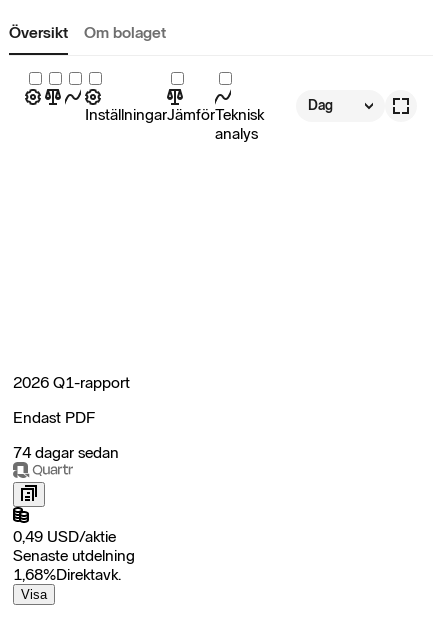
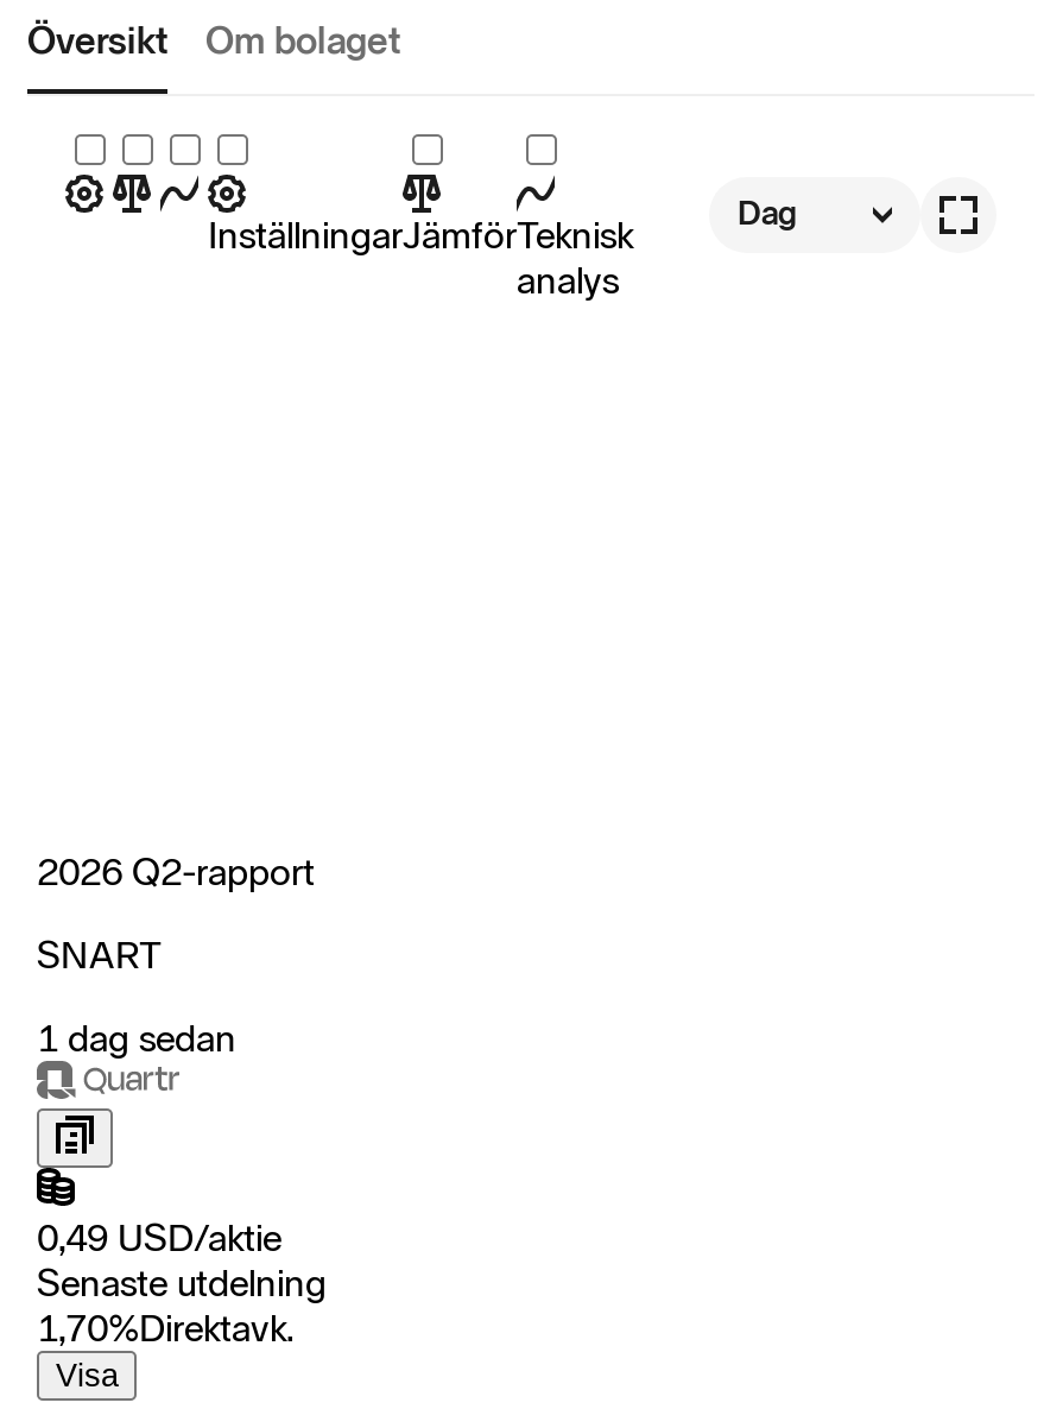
- 2026 Q1-rapport
+ 2026 Q2-rapport

- Endast PDF
+ SNART

- 74 dagar sedan
+ 1 dag sedan

- 1,68%Direktavk.
+ 1,70%Direktavk.
